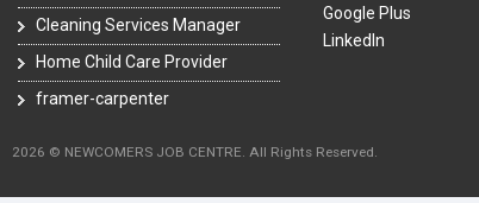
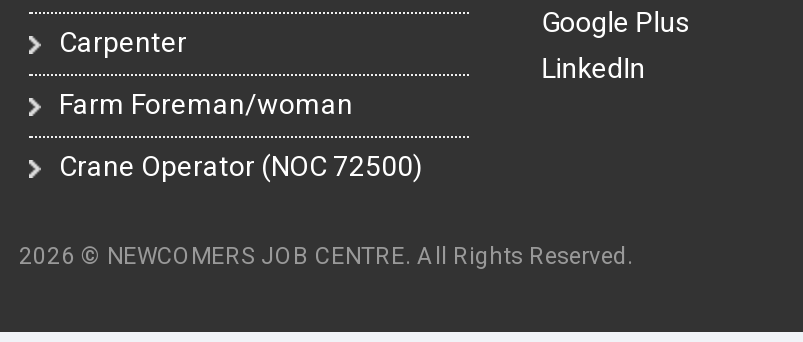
- Cleaning Services Manager
+ Carpenter

- Home Child Care Provider
+ Farm Foreman/woman

- framer-carpenter
+ Crane Operator (NOC 72500)
